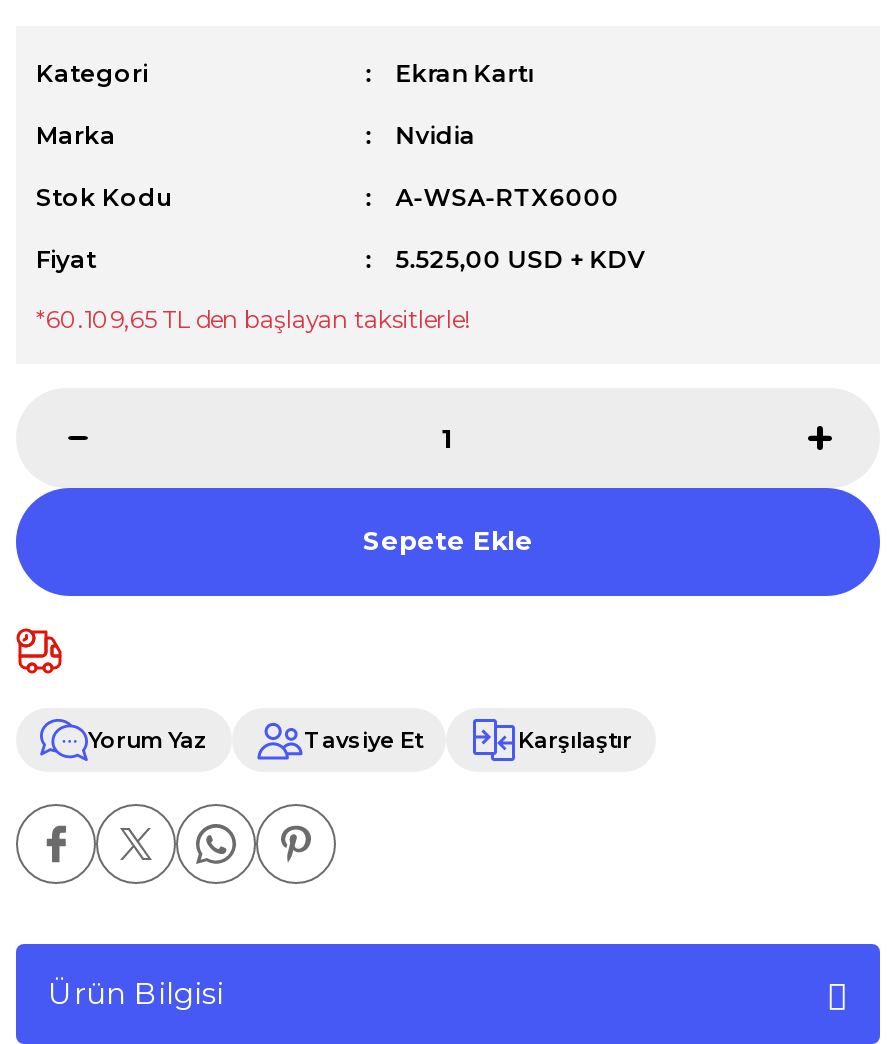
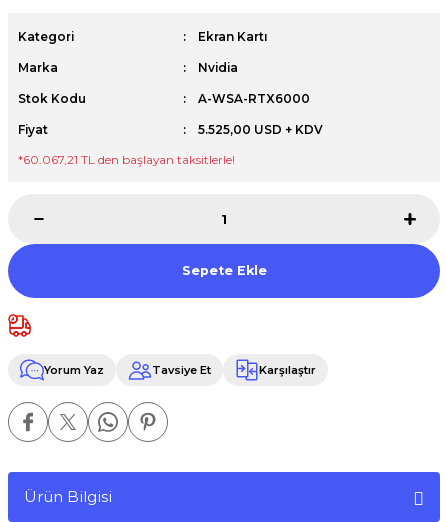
- *60.109,65 TL den başlayan taksitlerle!
+ *60.067,21 TL den başlayan taksitlerle!
